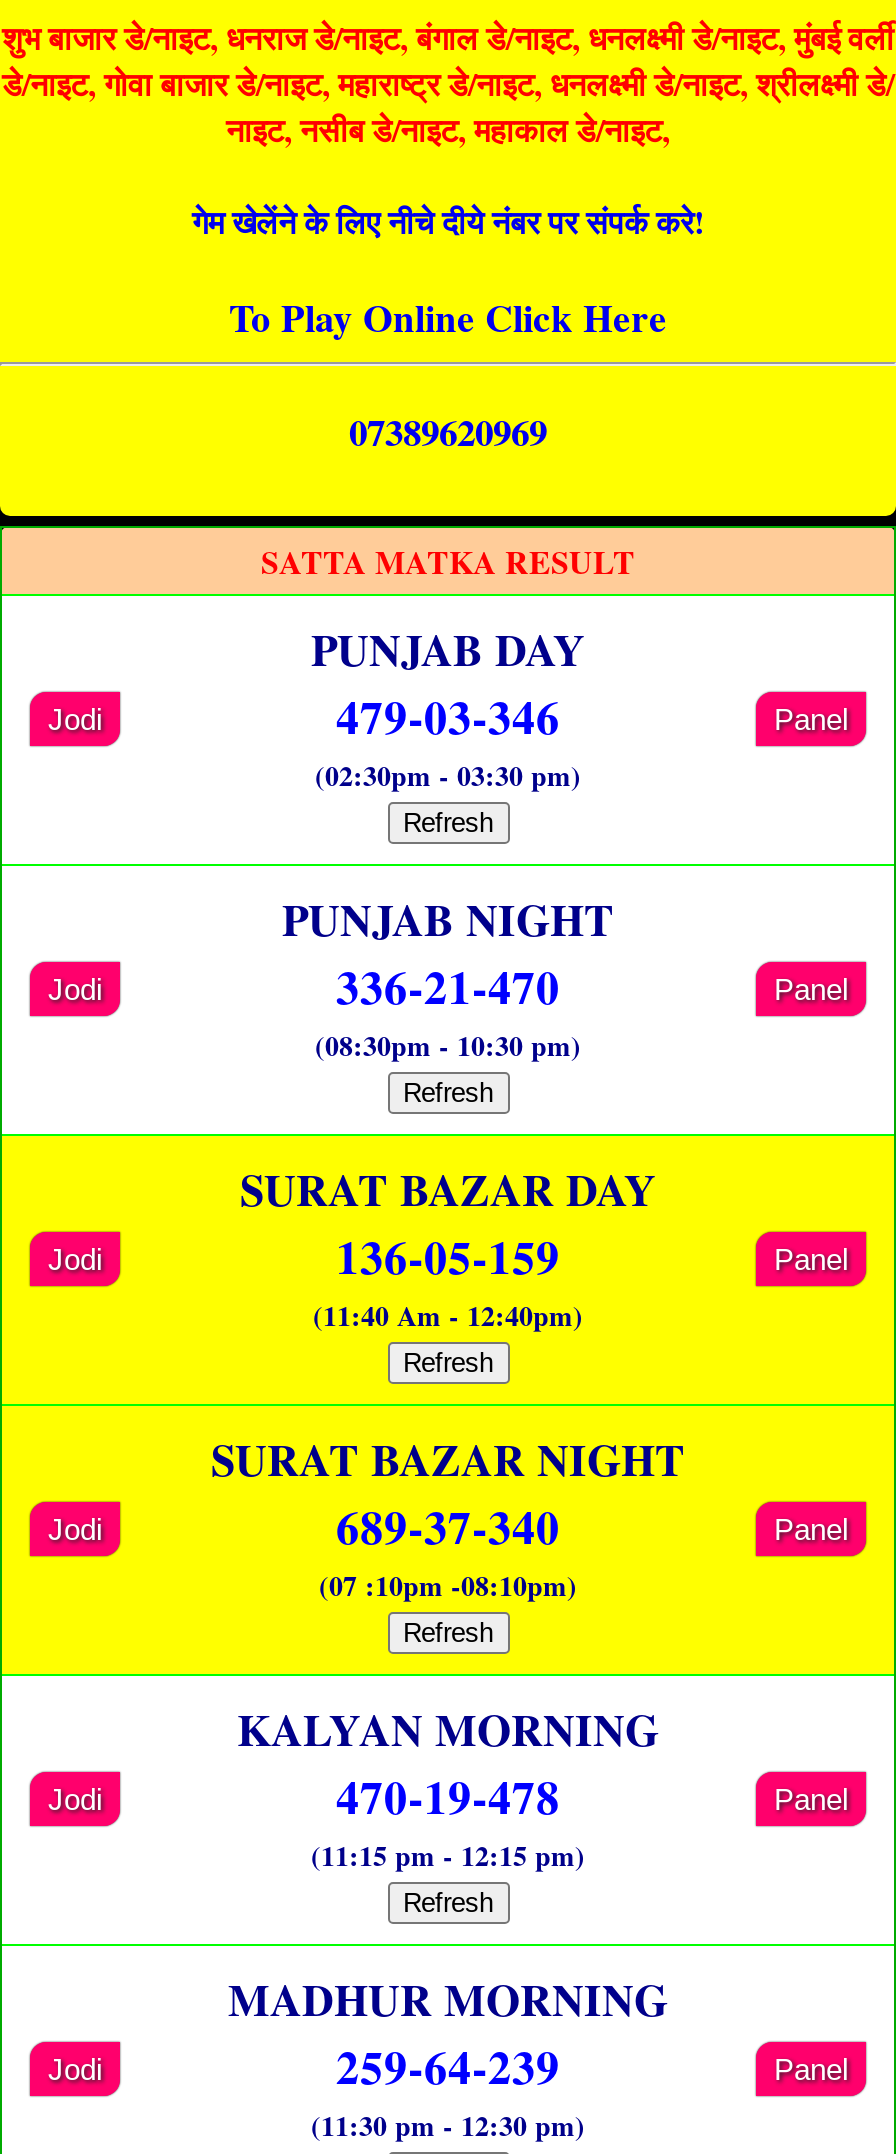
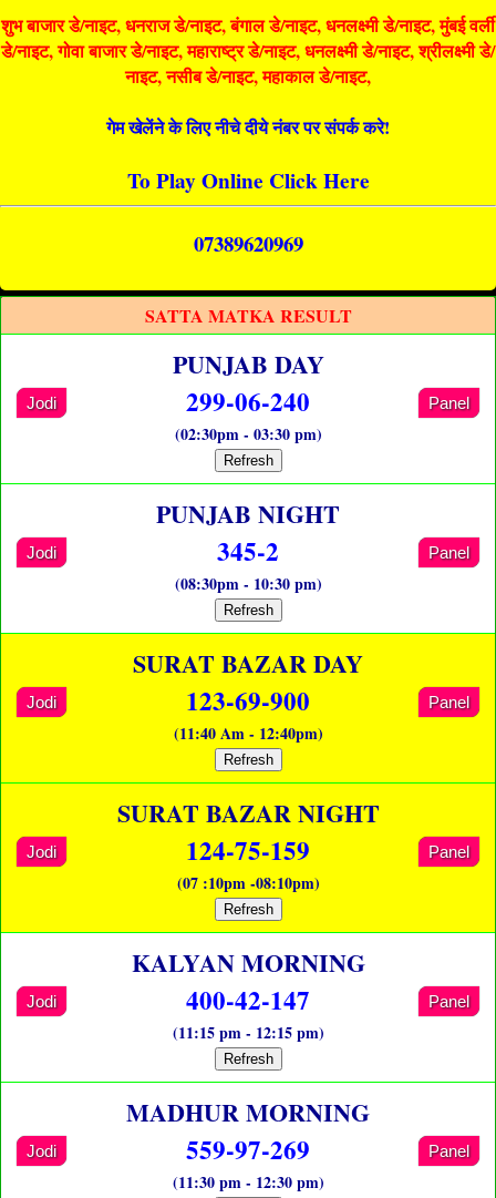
- 479-03-346
+ 299-06-240

- 336-21-470
+ 345-2

- 136-05-159
+ 123-69-900

- 689-37-340
+ 124-75-159

- 470-19-478
+ 400-42-147

- 259-64-239
+ 559-97-269
